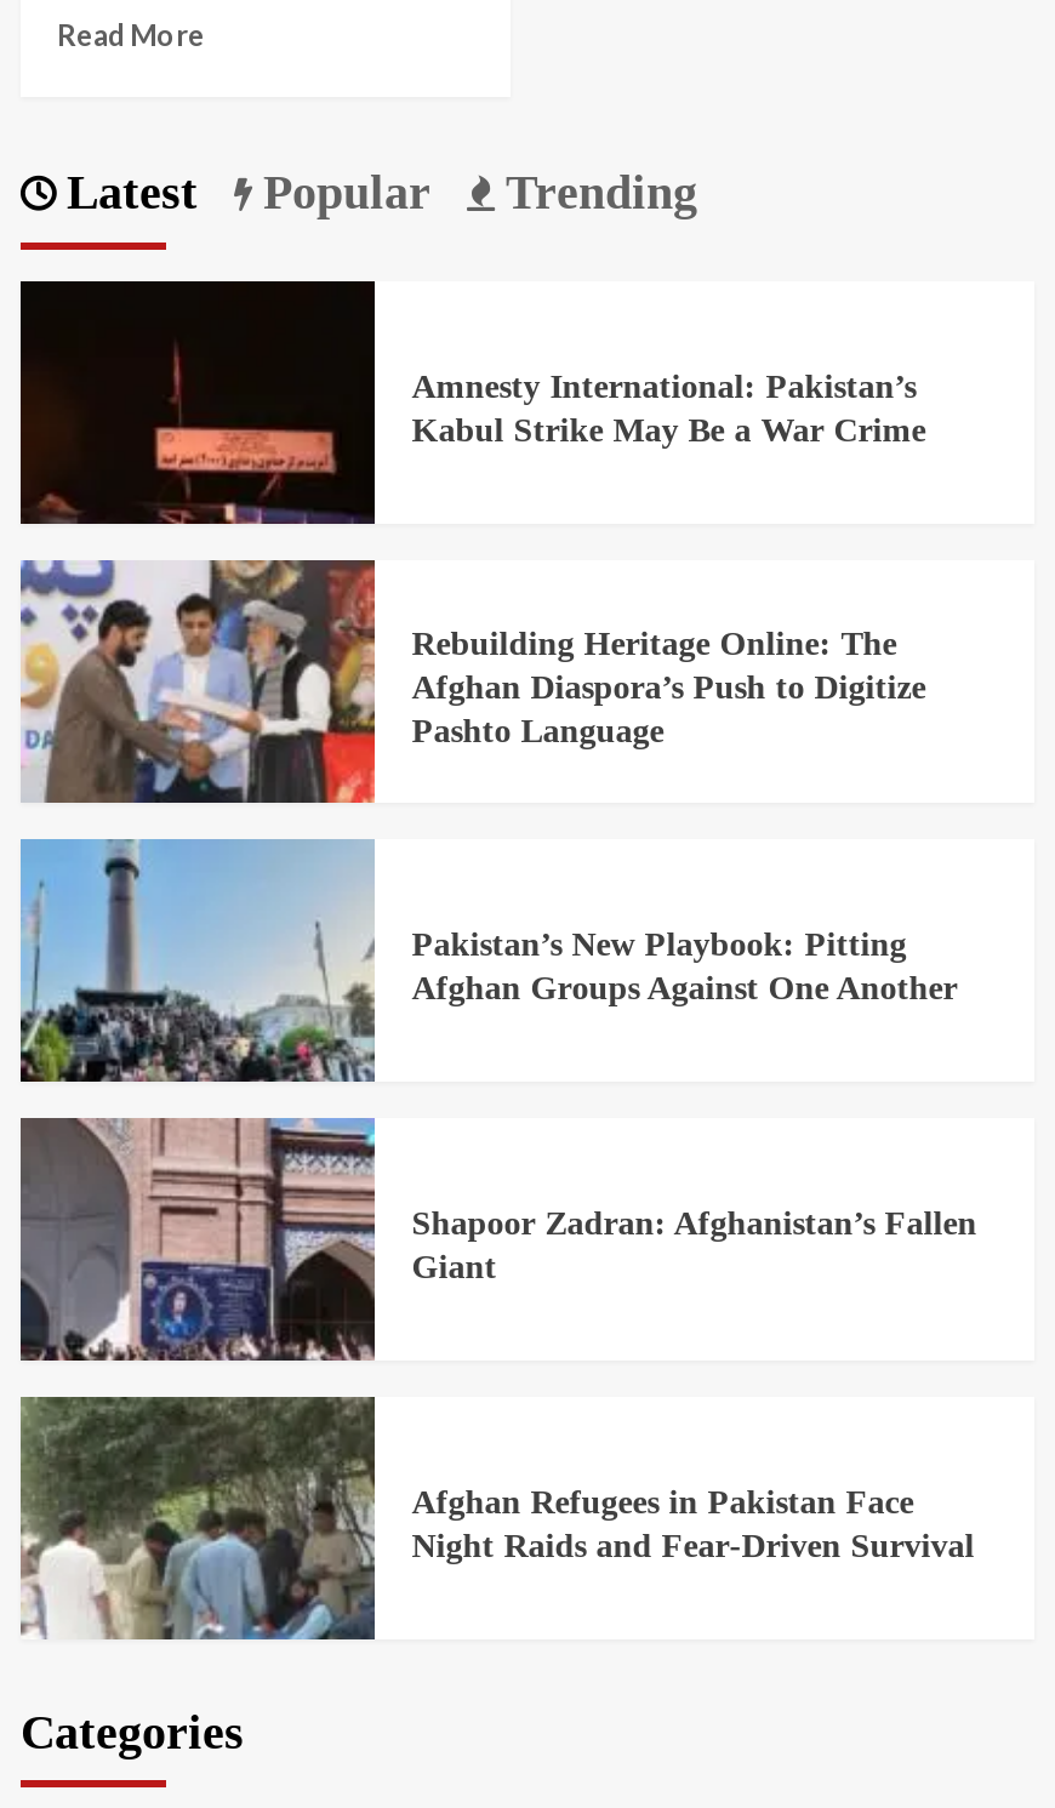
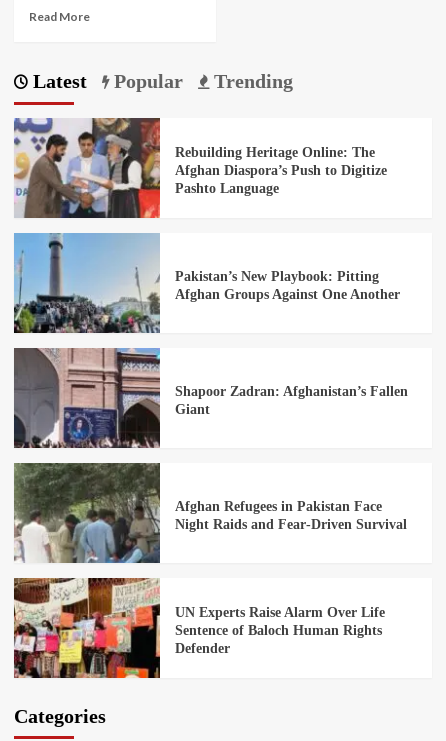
- [image]
- Amnesty International: Pakistan’s
- Kabul Strike May Be a War Crime

moved up: [image] | Rebuilding Heritage Online: The | Afghan Diaspora’s Push to Digitize | ... | Afghan Refugees in Pakistan Face | Night Raids and Fear‑Driven Survival

+ [image]
+ UN Experts Raise Alarm Over Life
+ Sentence of Baloch Human Rights
+ Defender
